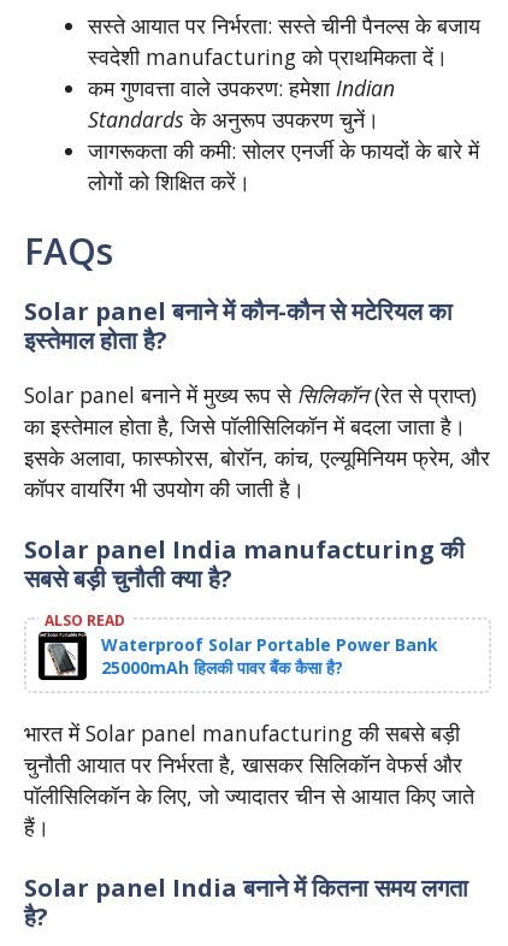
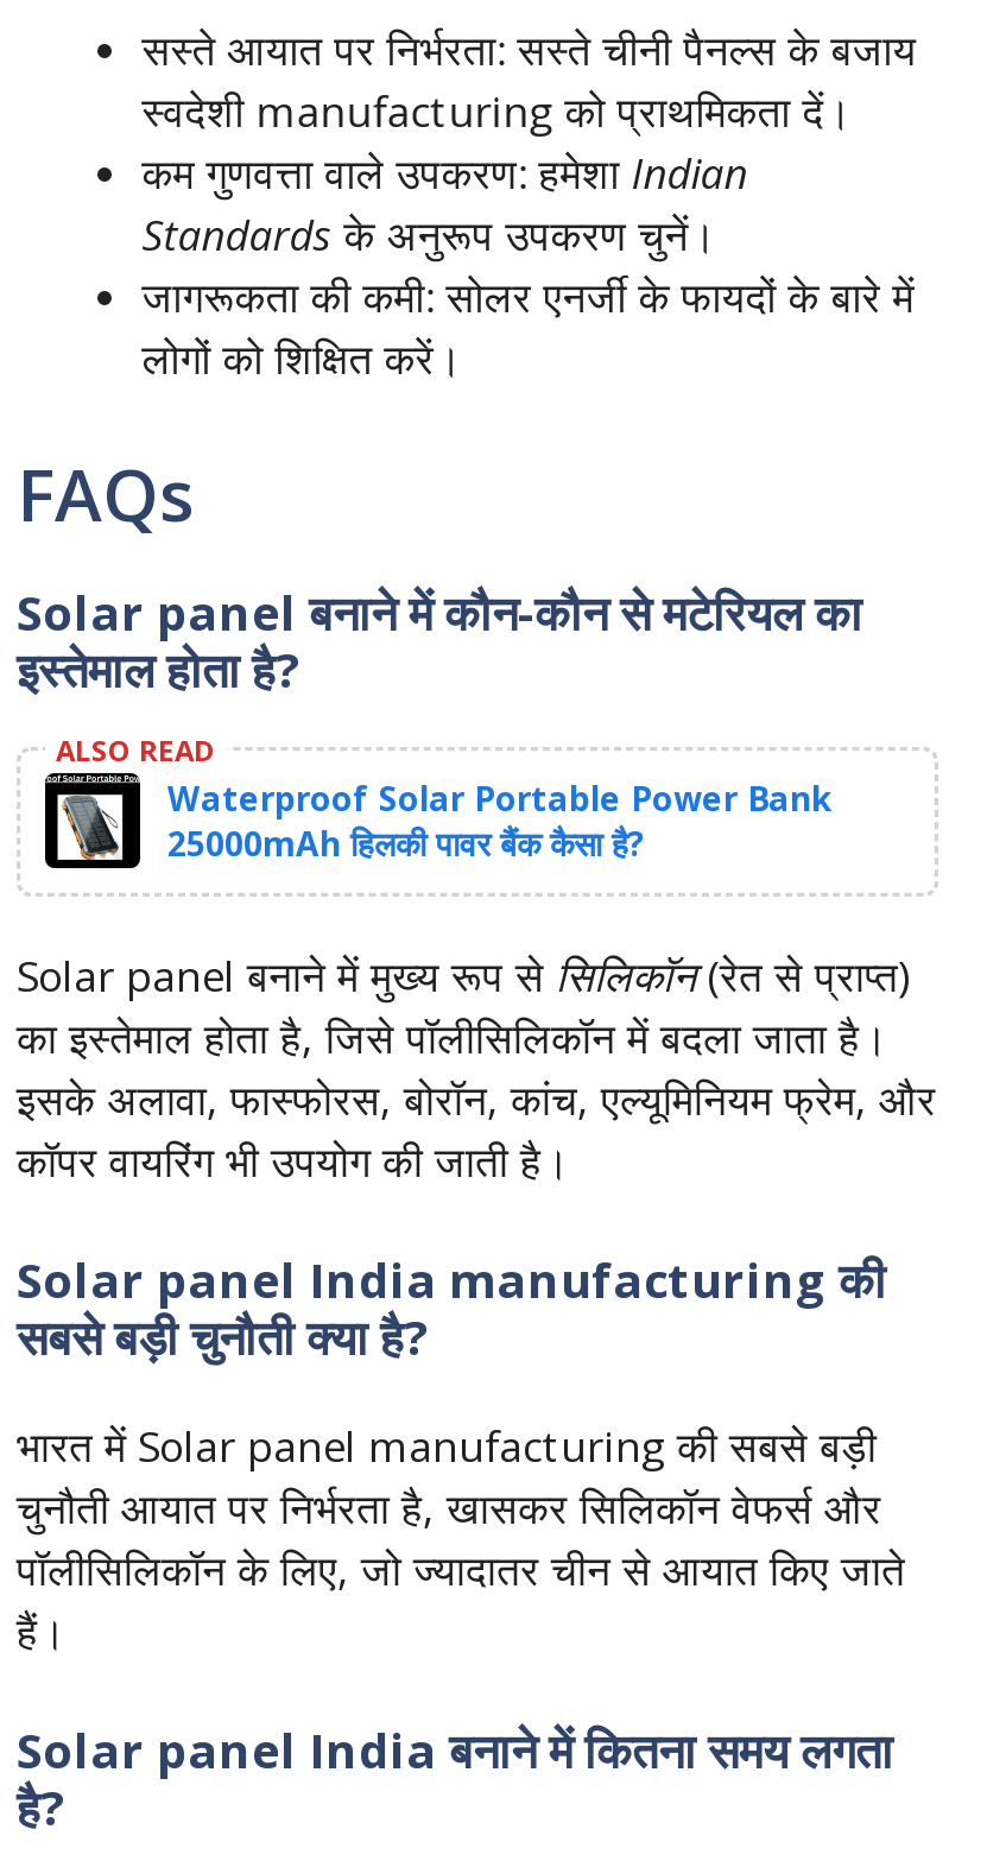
moved down: Solar panel बनाने में मुख्य रूप से सिलिकॉन(रेत से प्राप्त) | का इस्तेमाल होता है, जिसे पॉलीसिलिकॉन में बदला जाता है। | इसके अलावा, फास्फोरस, बोरॉन, कांच, एल्यूमिनियम फ्रेम, और | कॉपर वायरिंग भी उपयोग की जाती है। | Solar panel India manufacturing की | सबसे बड़ी चुनौती क्या है?

moved up: [image] | ALSO READ | Waterproof Solar Portable Power Bank | 25000mAh हिलकी पावर बैंक कैसा है?
